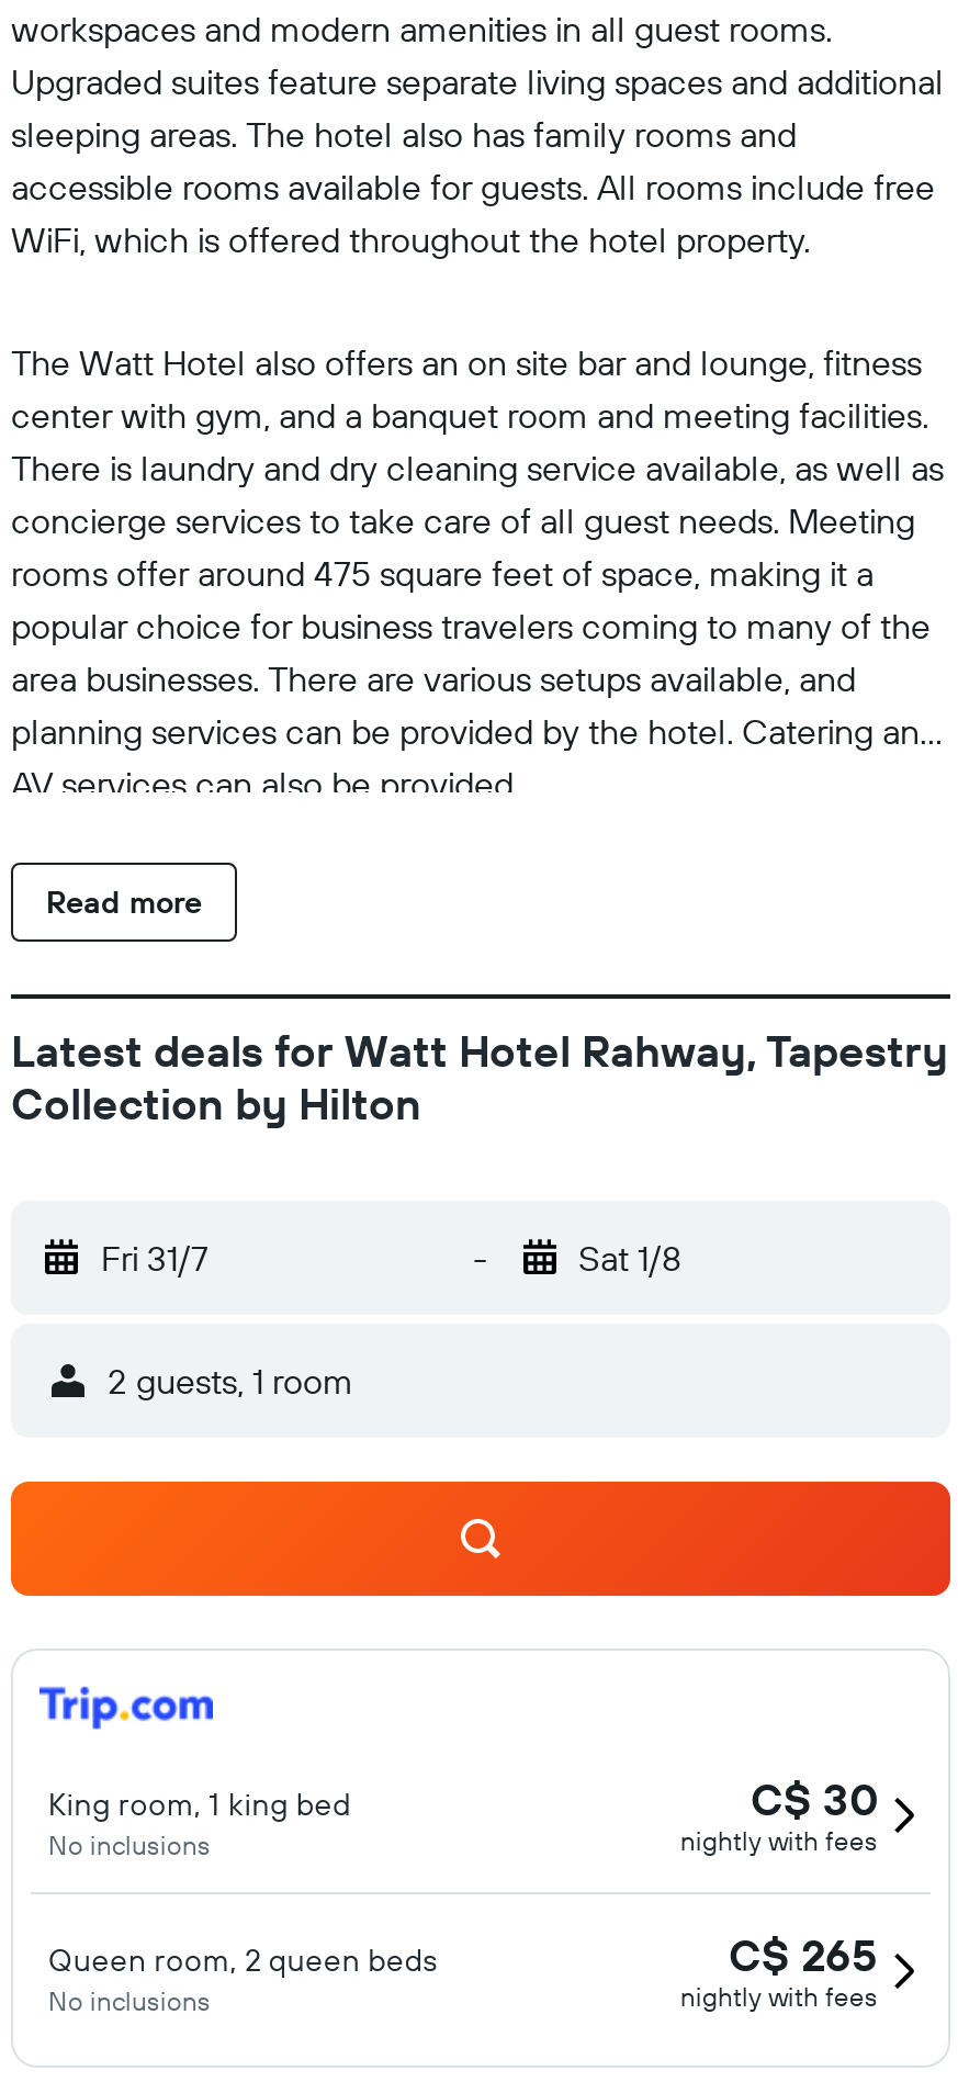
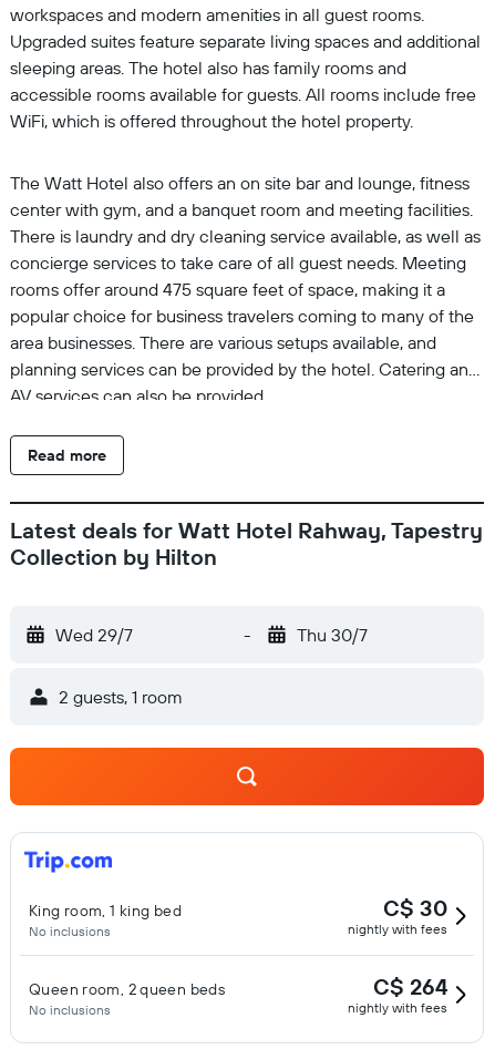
- Fri 31/7
+ Wed 29/7

- Sat 1/8
+ Thu 30/7

- C$ 265
+ C$ 264
